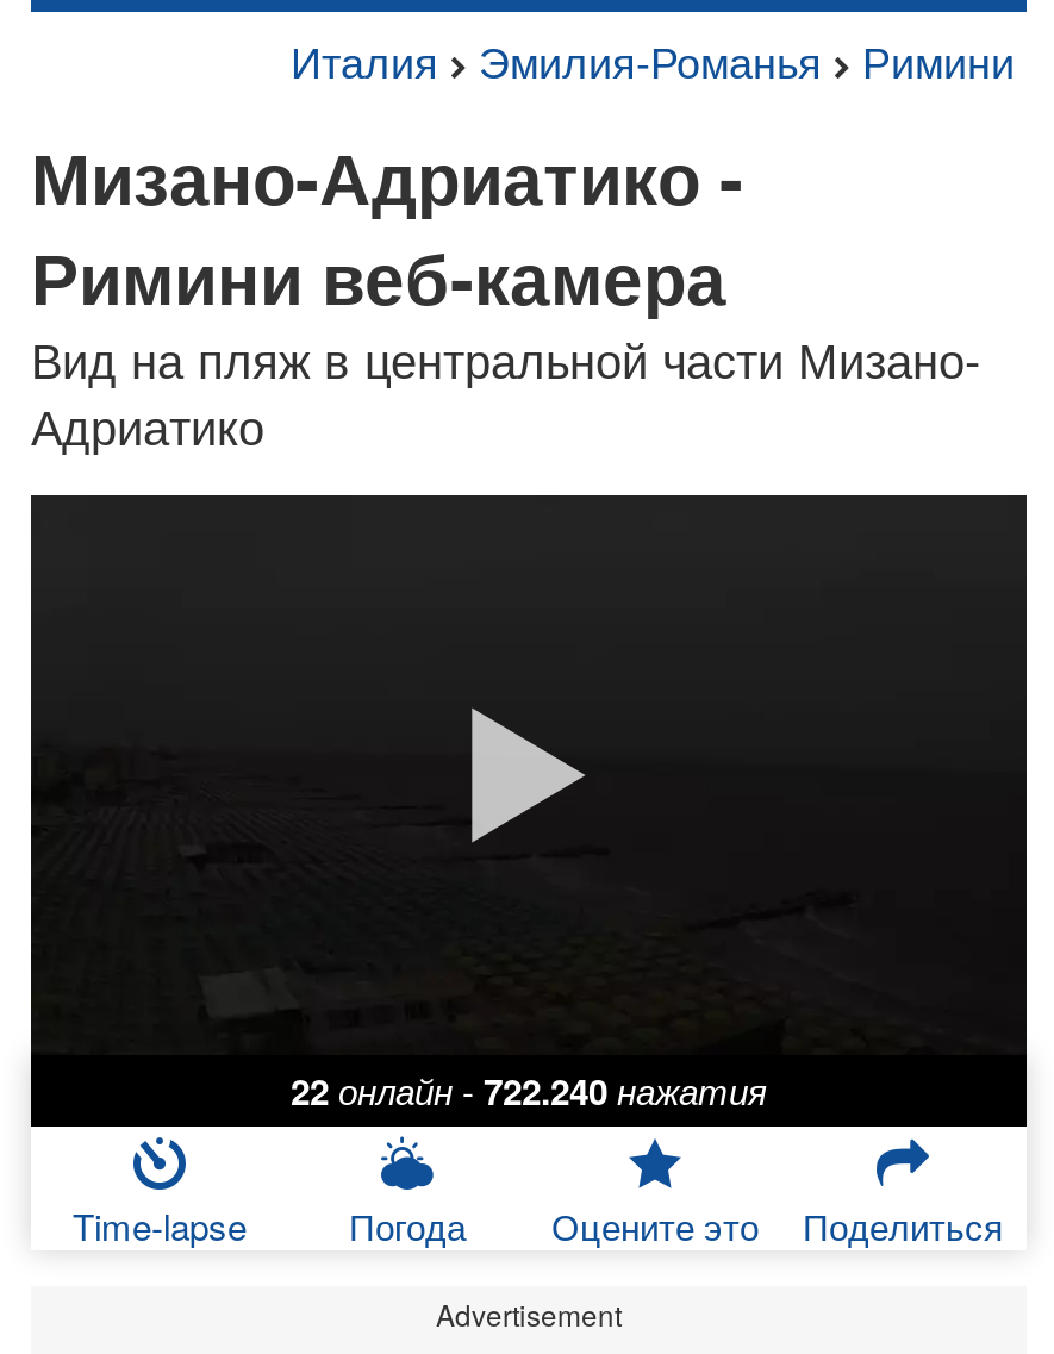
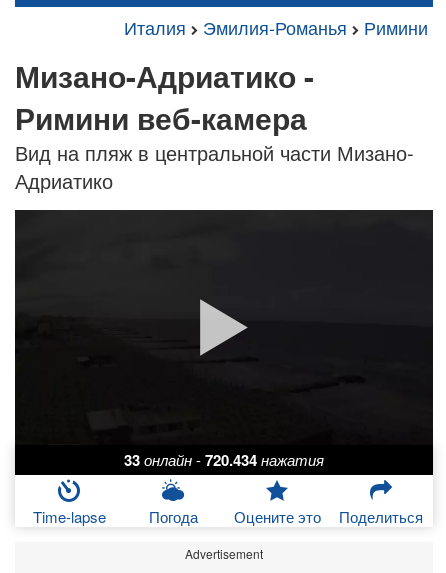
- 22 онлайн - 722.240 нажатия
+ 33 онлайн - 720.434 нажатия
